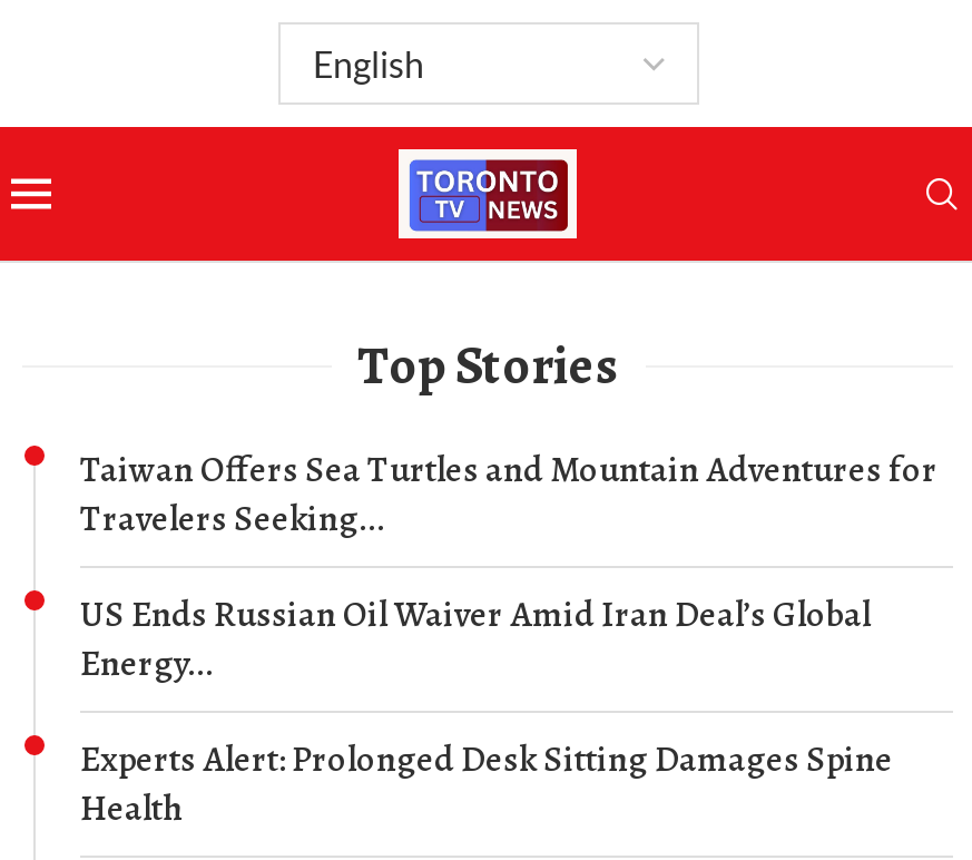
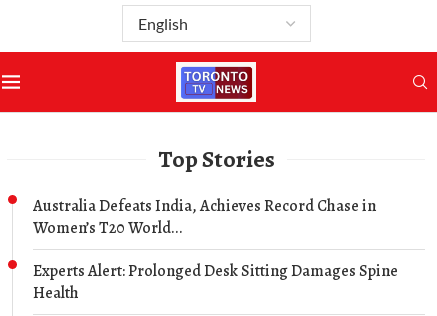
- Taiwan Offers Sea Turtles and Mountain Adventures for
- Travelers Seeking...
- US Ends Russian Oil Waiver Amid Iran Deal’s Global
- Energy...
+ Australia Defeats India, Achieves Record Chase in
+ Women’s T20 World...
